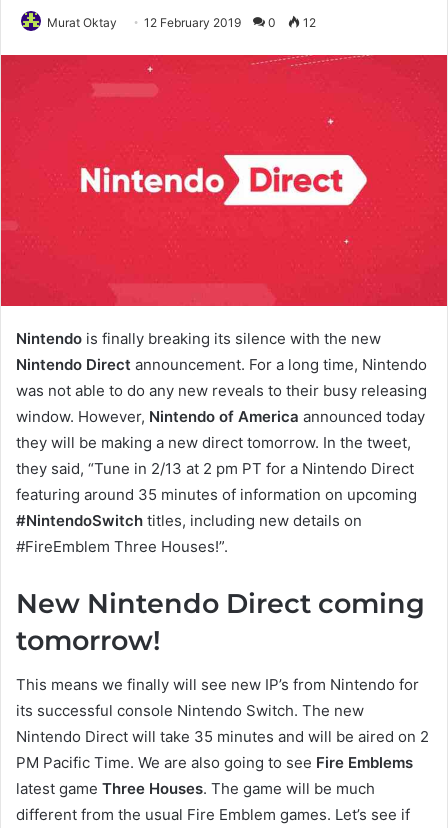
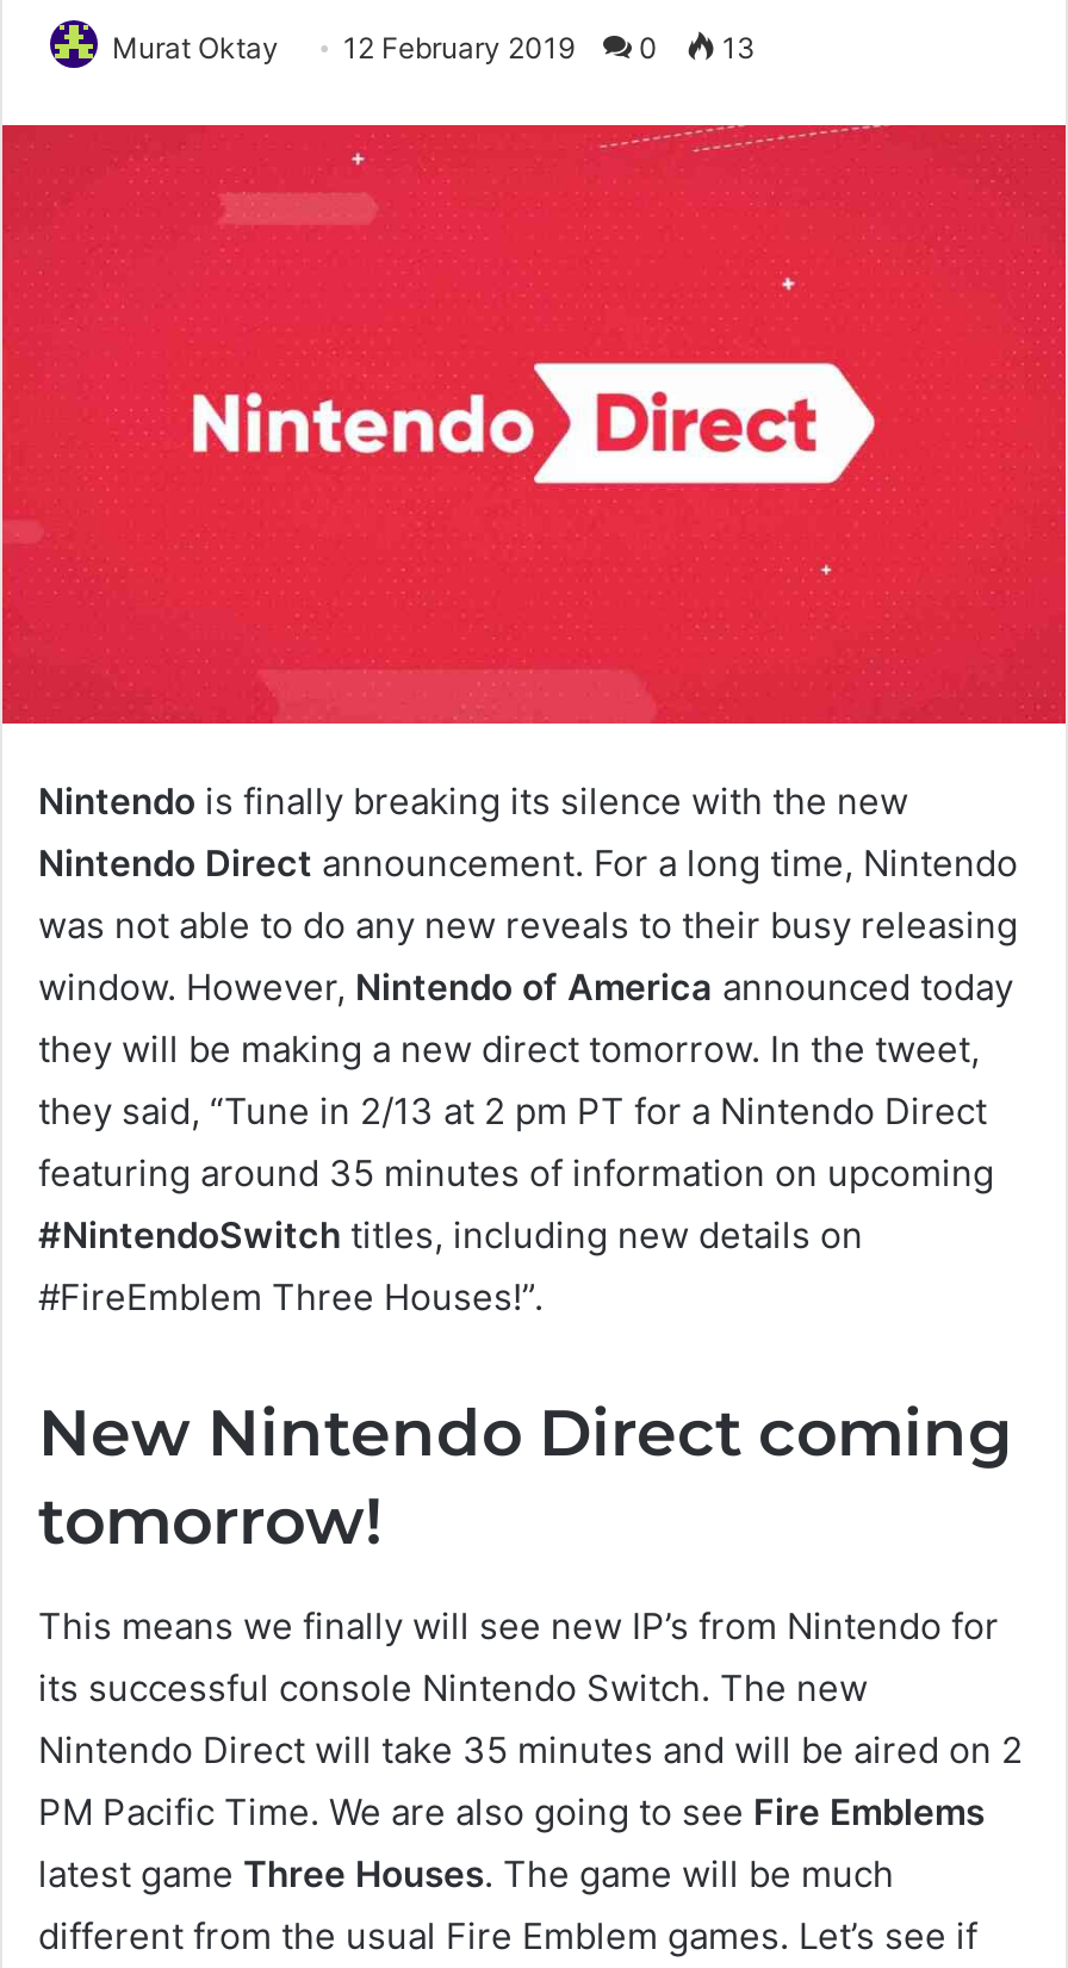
- Murat Oktay 12 February 2019 0 12
+ Murat Oktay 12 February 2019 0 13
